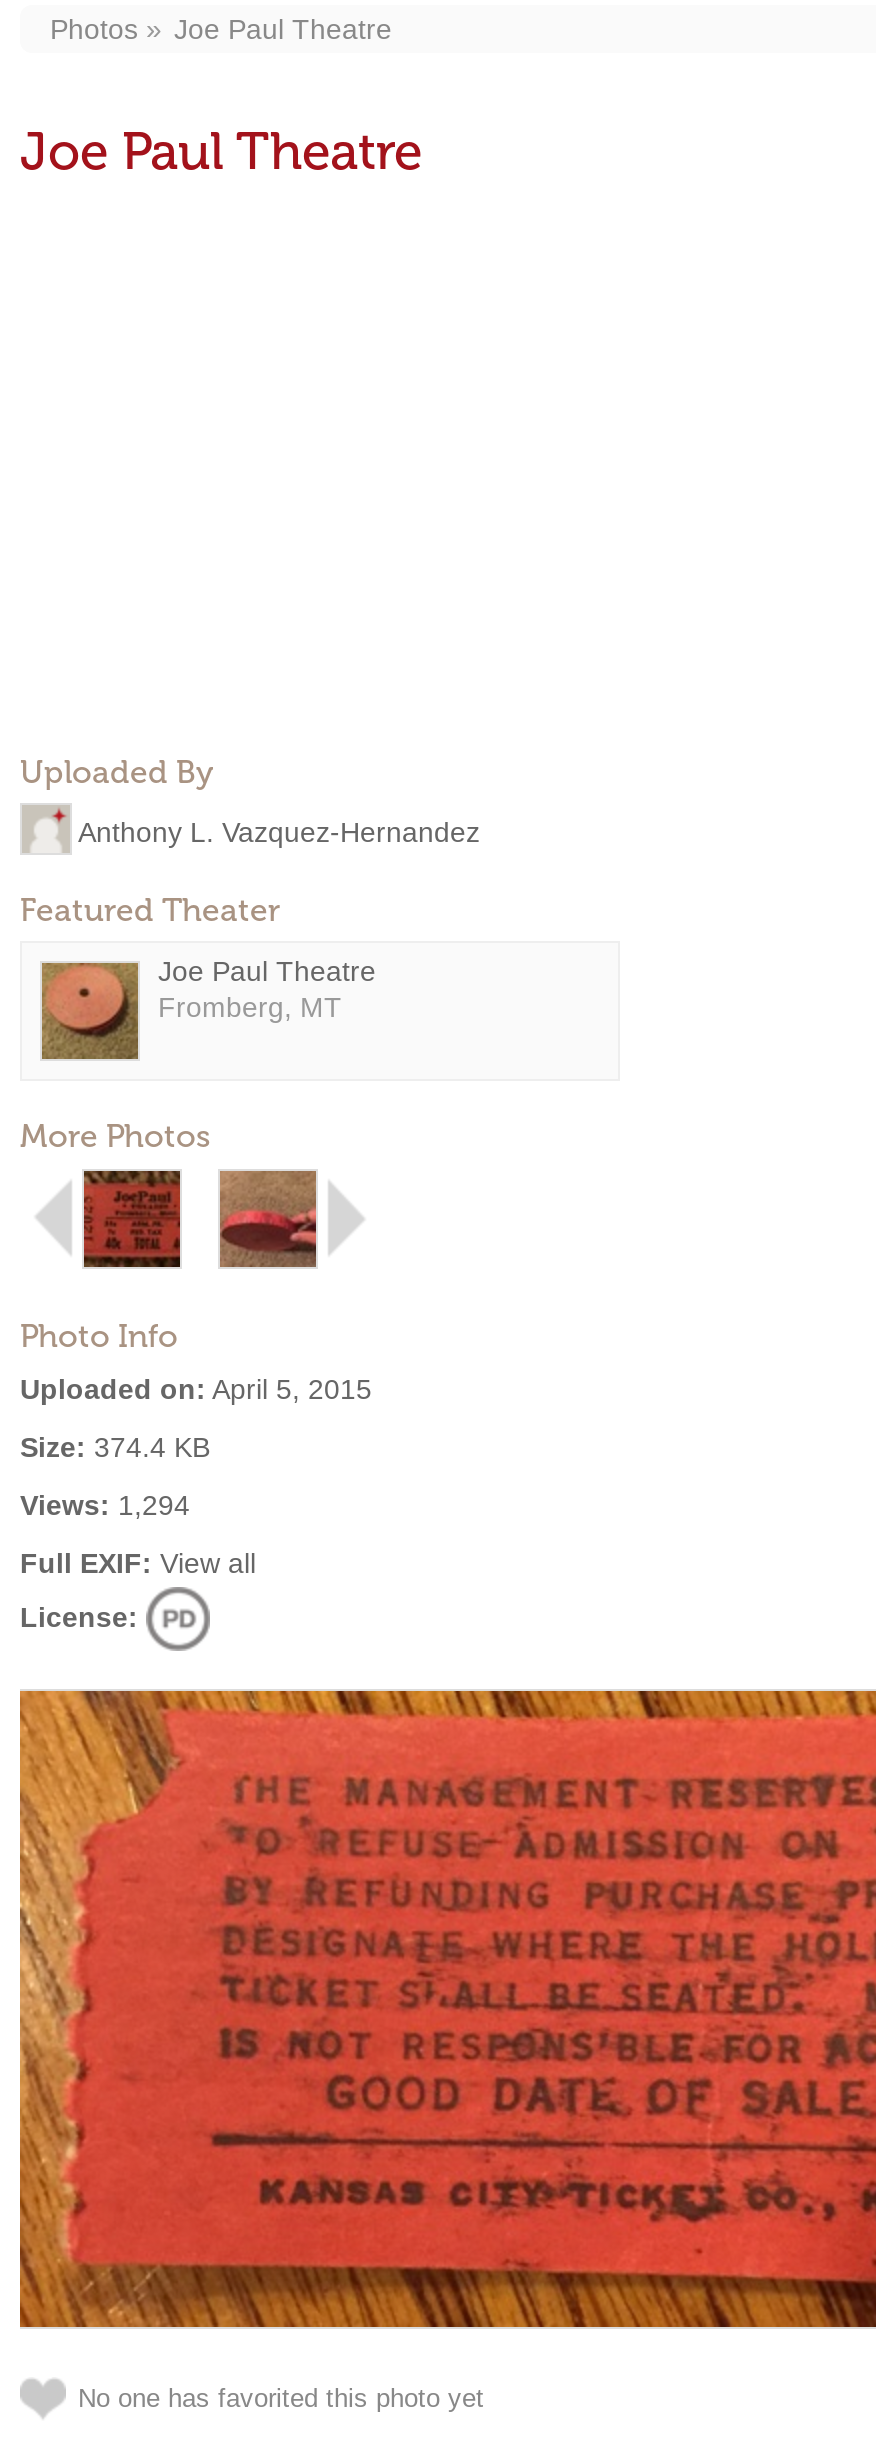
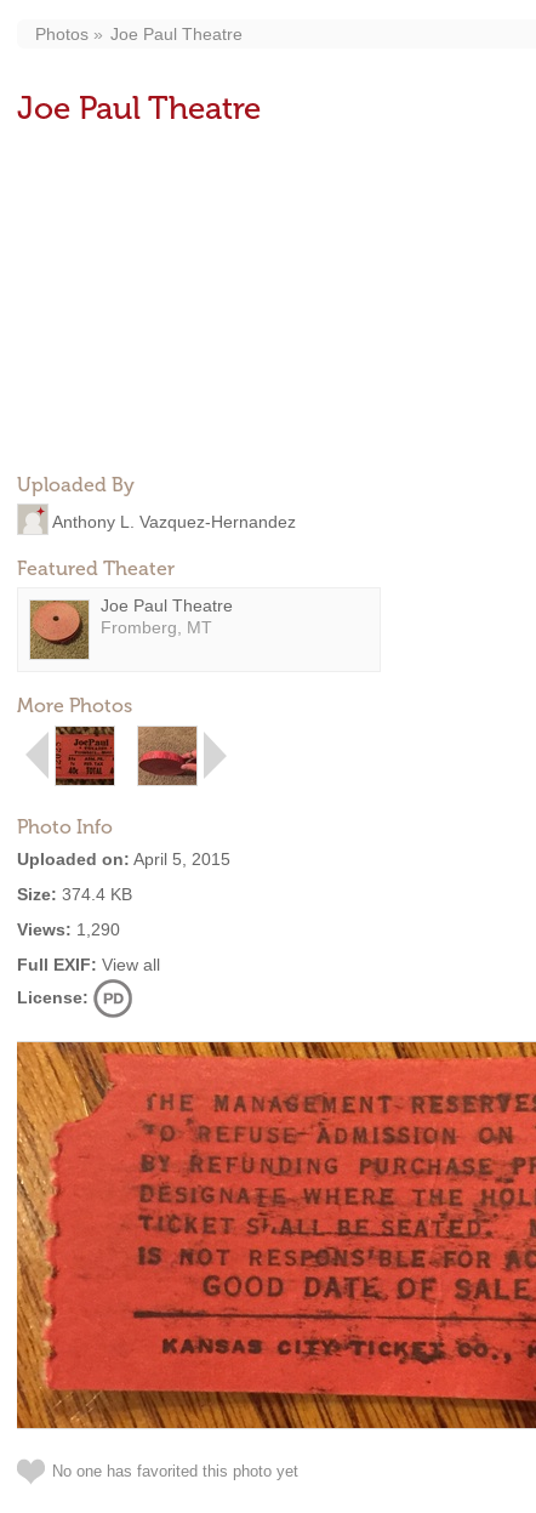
- Views: 1,294
+ Views: 1,290
